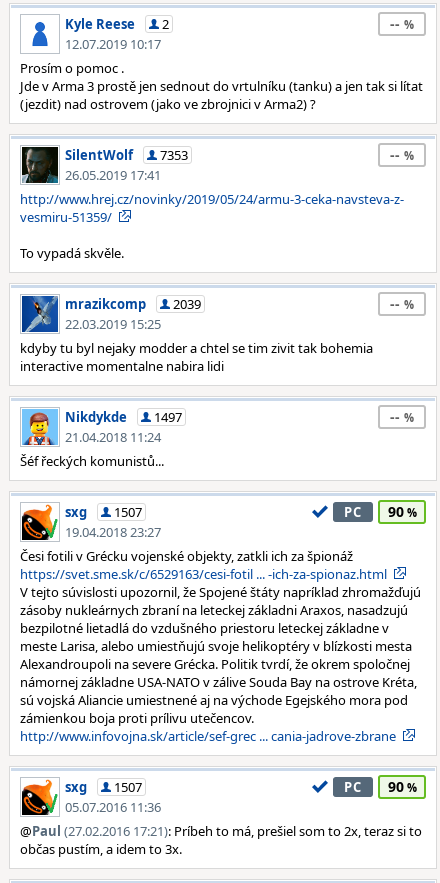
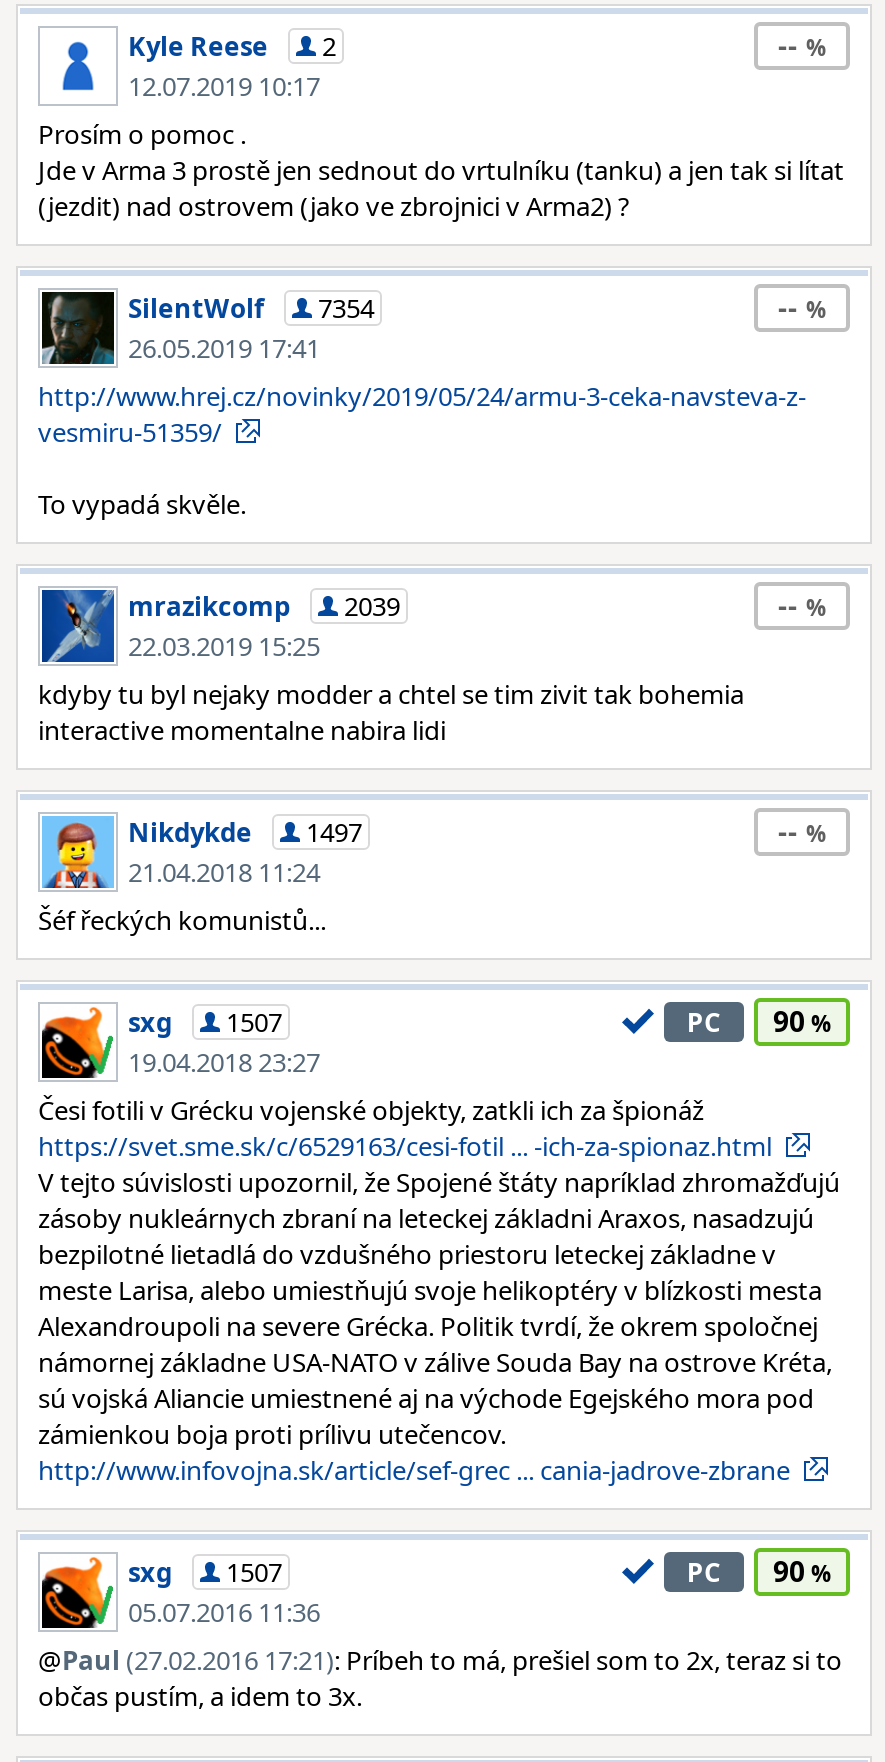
- SilentWolf 7353
+ SilentWolf 7354
